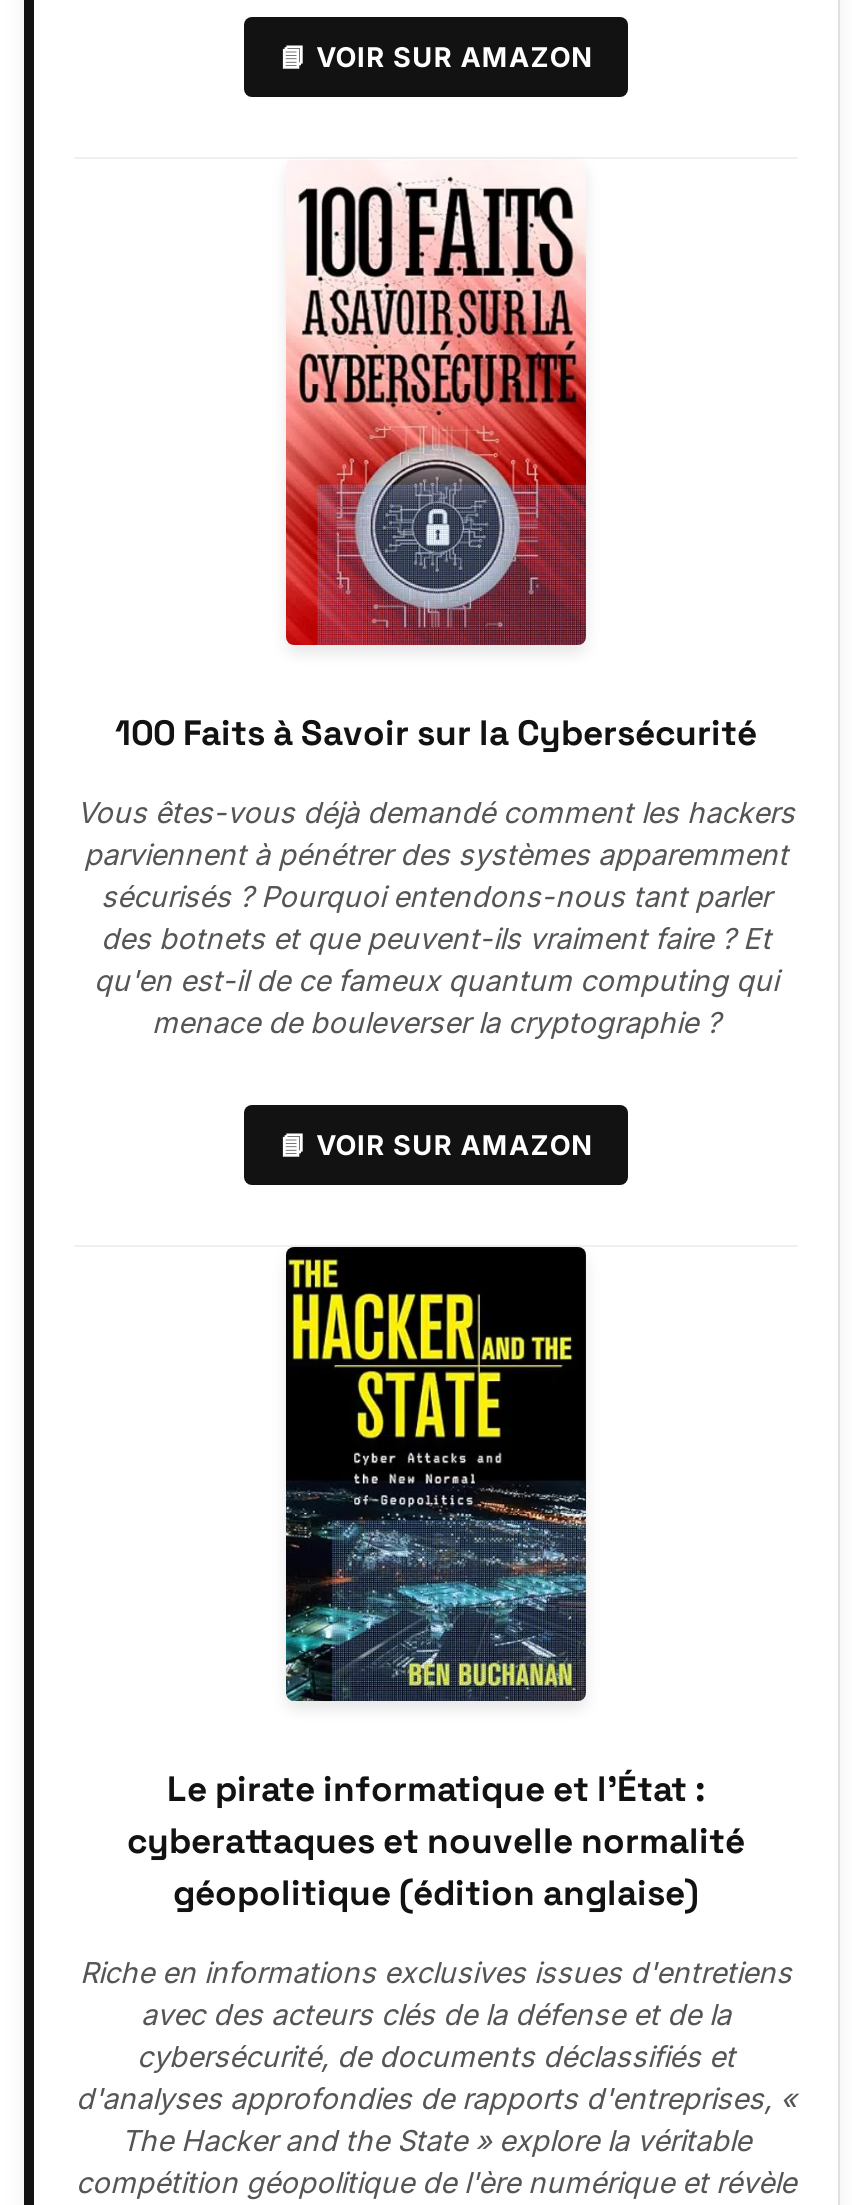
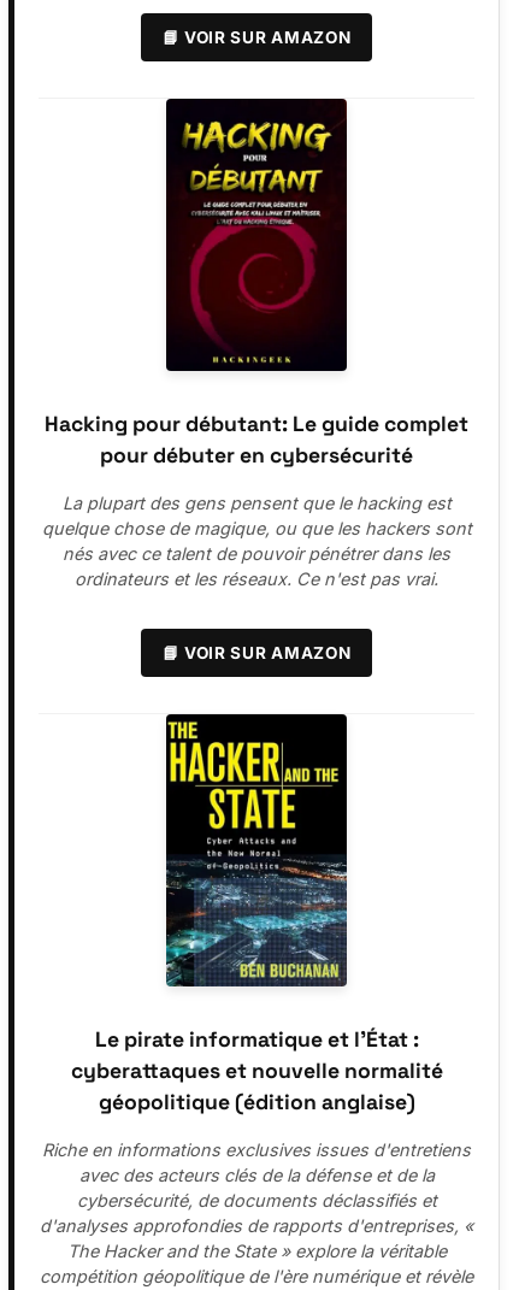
- [image]
- 100 Faits à Savoir sur la Cybersécurité
+ [image]
+ Hacking pour débutant: Le guide complet
+ pour débuter en cybersécurité

- Vous êtes-vous déjà demandé comment les hackers
- parviennent à pénétrer des systèmes apparemment
- sécurisés ? Pourquoi entendons-nous tant parler
- des botnets et que peuvent-ils vraiment faire ? Et
- qu'en est-il de ce fameux quantum computing qui
- menace de bouleverser la cryptographie ?
+ La plupart des gens pensent que le hacking est
+ quelque chose de magique, ou que les hackers sont
+ nés avec ce talent de pouvoir pénétrer dans les
+ ordinateurs et les réseaux. Ce n'est pas vrai.
